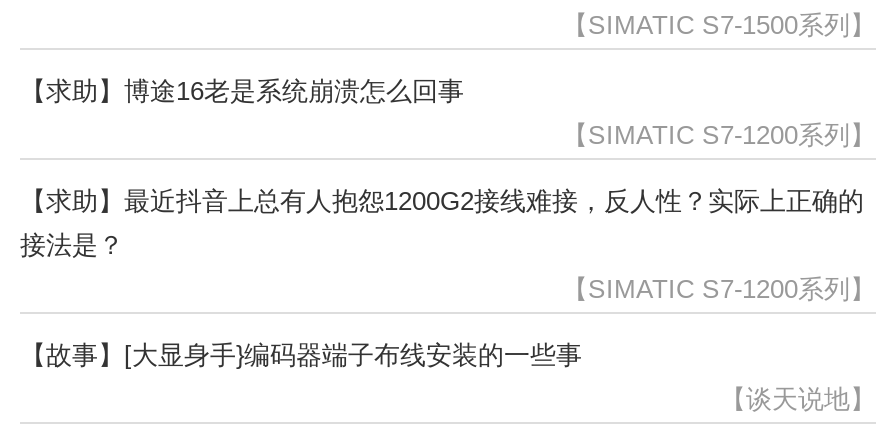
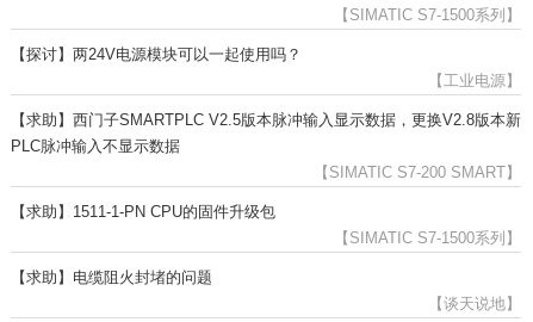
- 【求助】博途16老是系统崩溃怎么回事
- 【SIMATIC S7-1200系列】
- 【求助】最近抖音上总有人抱怨1200G2接线难接，反人性？实际上正确的
- 接法是？
- 【SIMATIC S7-1200系列】
- 【故事】[大显身手}编码器端子布线安装的一些事
+ 【探讨】两24V电源模块可以一起使用吗？
+ 【工业电源】
+ 【求助】西门子SMARTPLC V2.5版本脉冲输入显示数据，更换V2.8版本新
+ PLC脉冲输入不显示数据
+ 【SIMATIC S7-200 SMART】
+ 【求助】1511-1-PN CPU的固件升级包
+ 【SIMATIC S7-1500系列】
+ 【求助】电缆阻火封堵的问题
